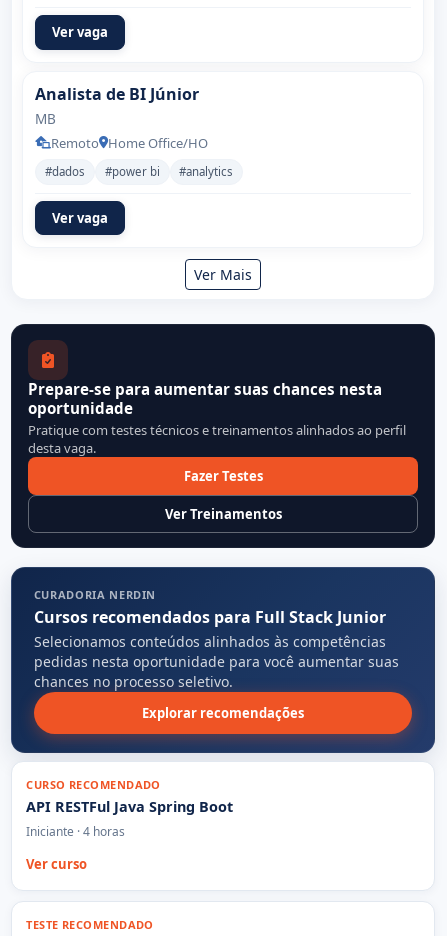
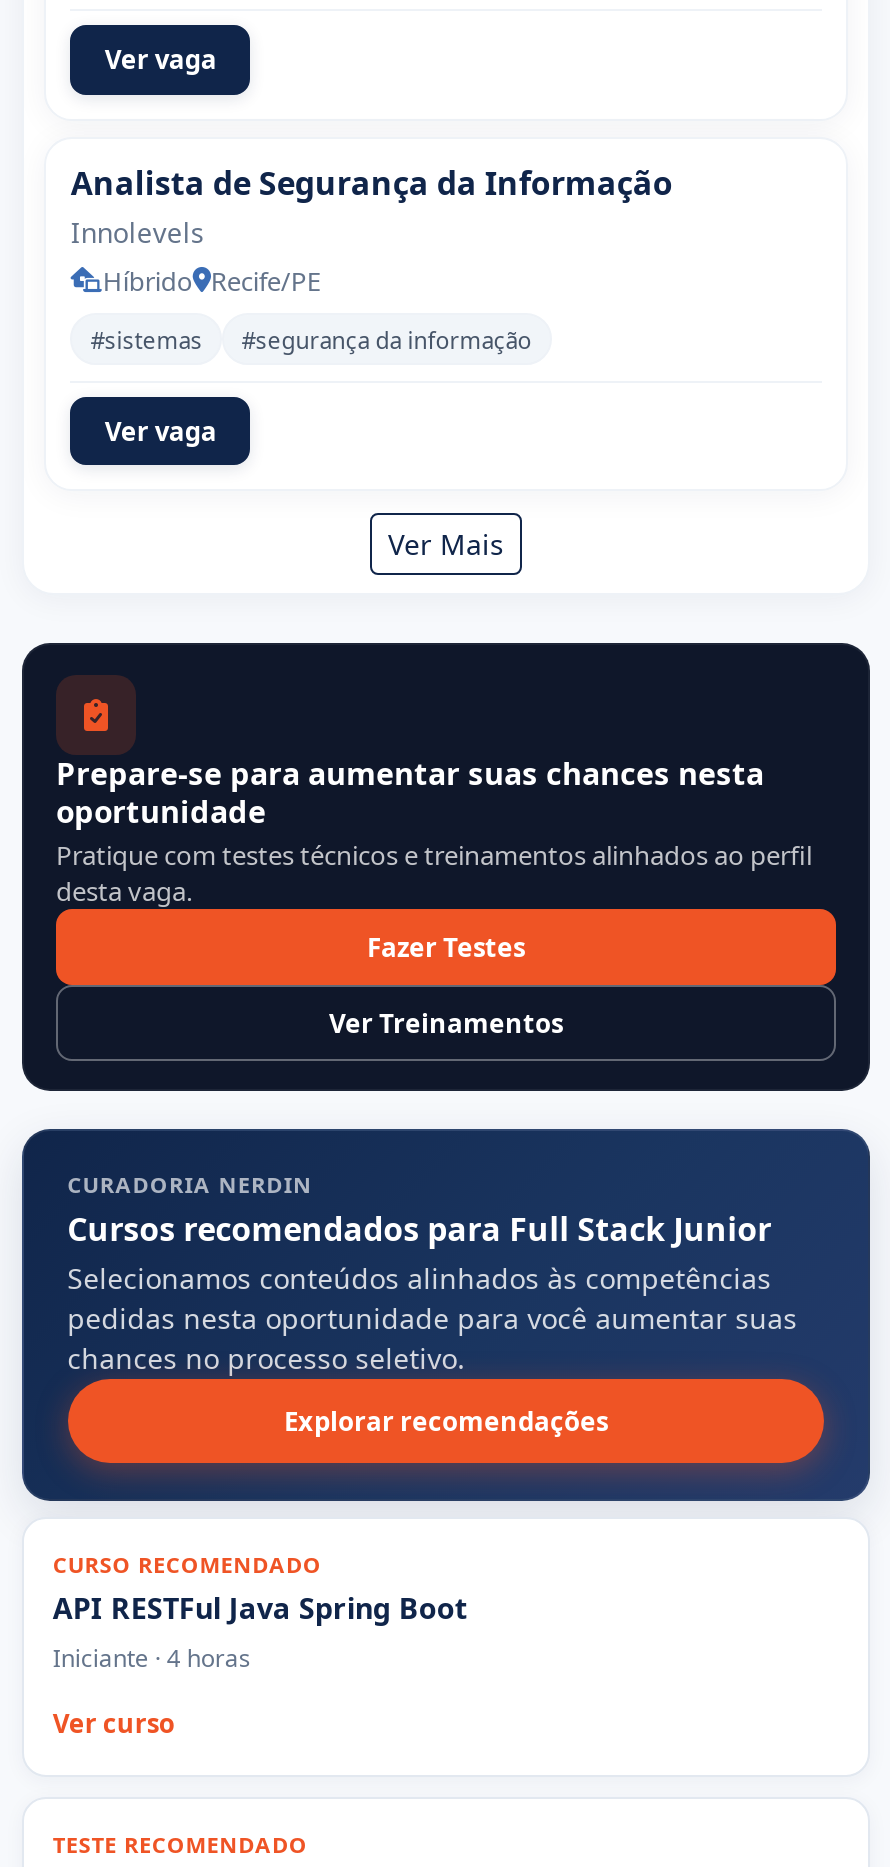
- Analista de BI Júnior
- MB
- Remoto Home Office/HO
+ Analista de Segurança da Informação
+ Innolevels
+ Híbrido Recife/PE

- #dados
- #power bi
- #analytics
+ #sistemas
+ #segurança da informação
